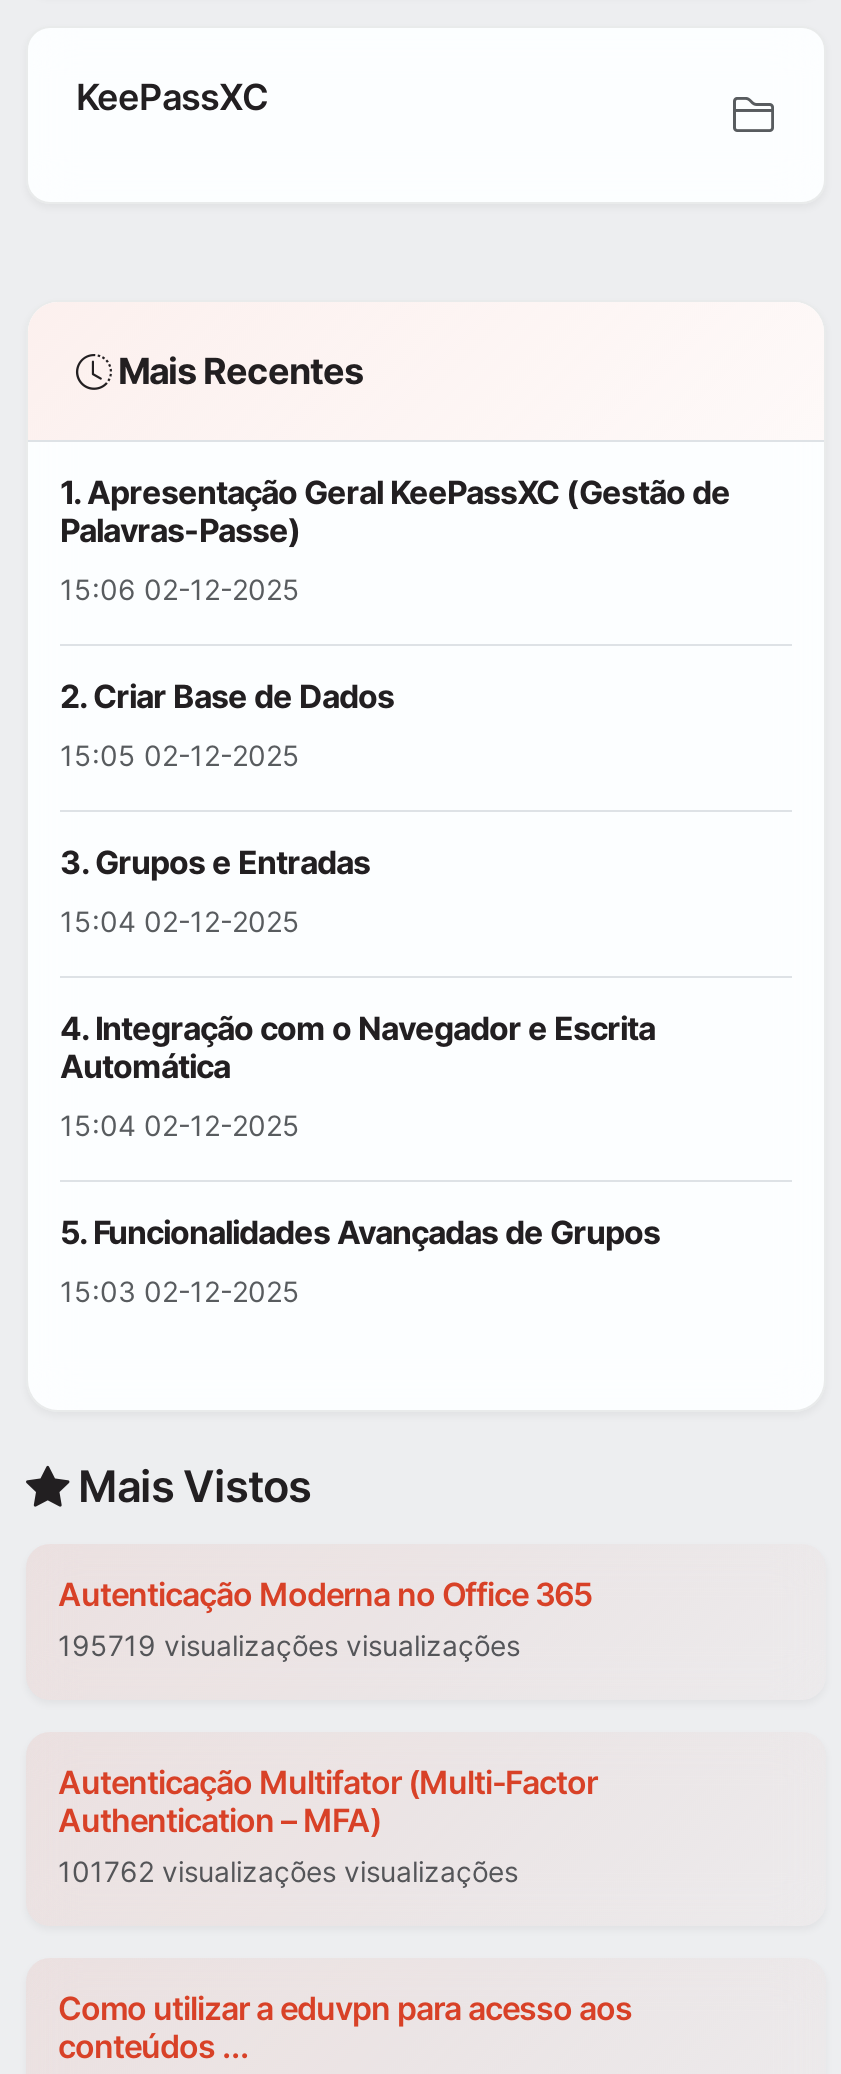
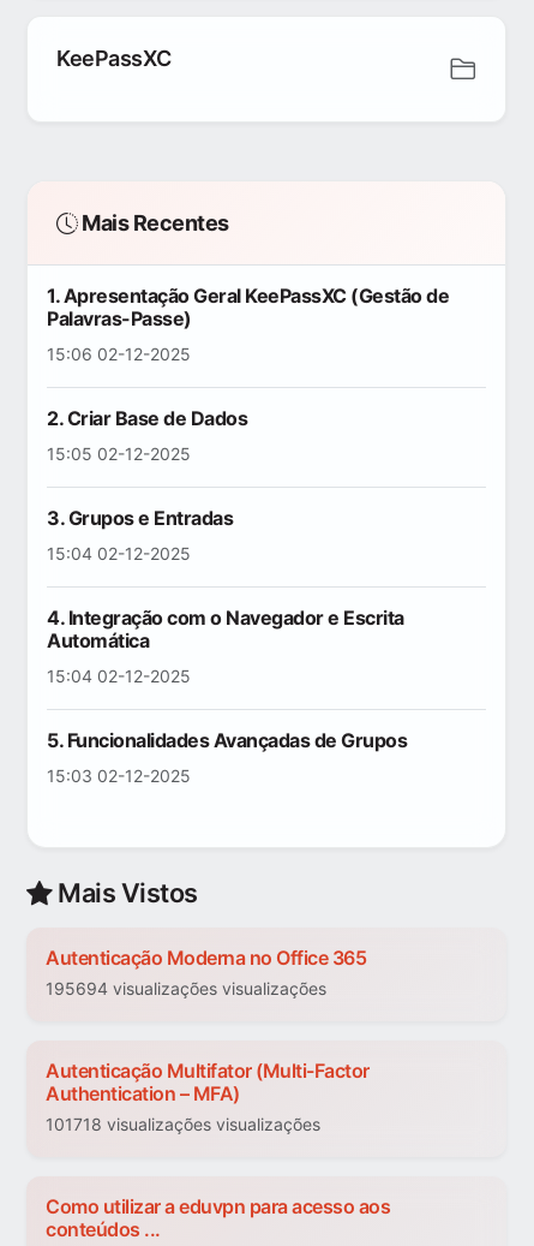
- 195719 visualizações visualizações
+ 195694 visualizações visualizações

- 101762 visualizações visualizações
+ 101718 visualizações visualizações
